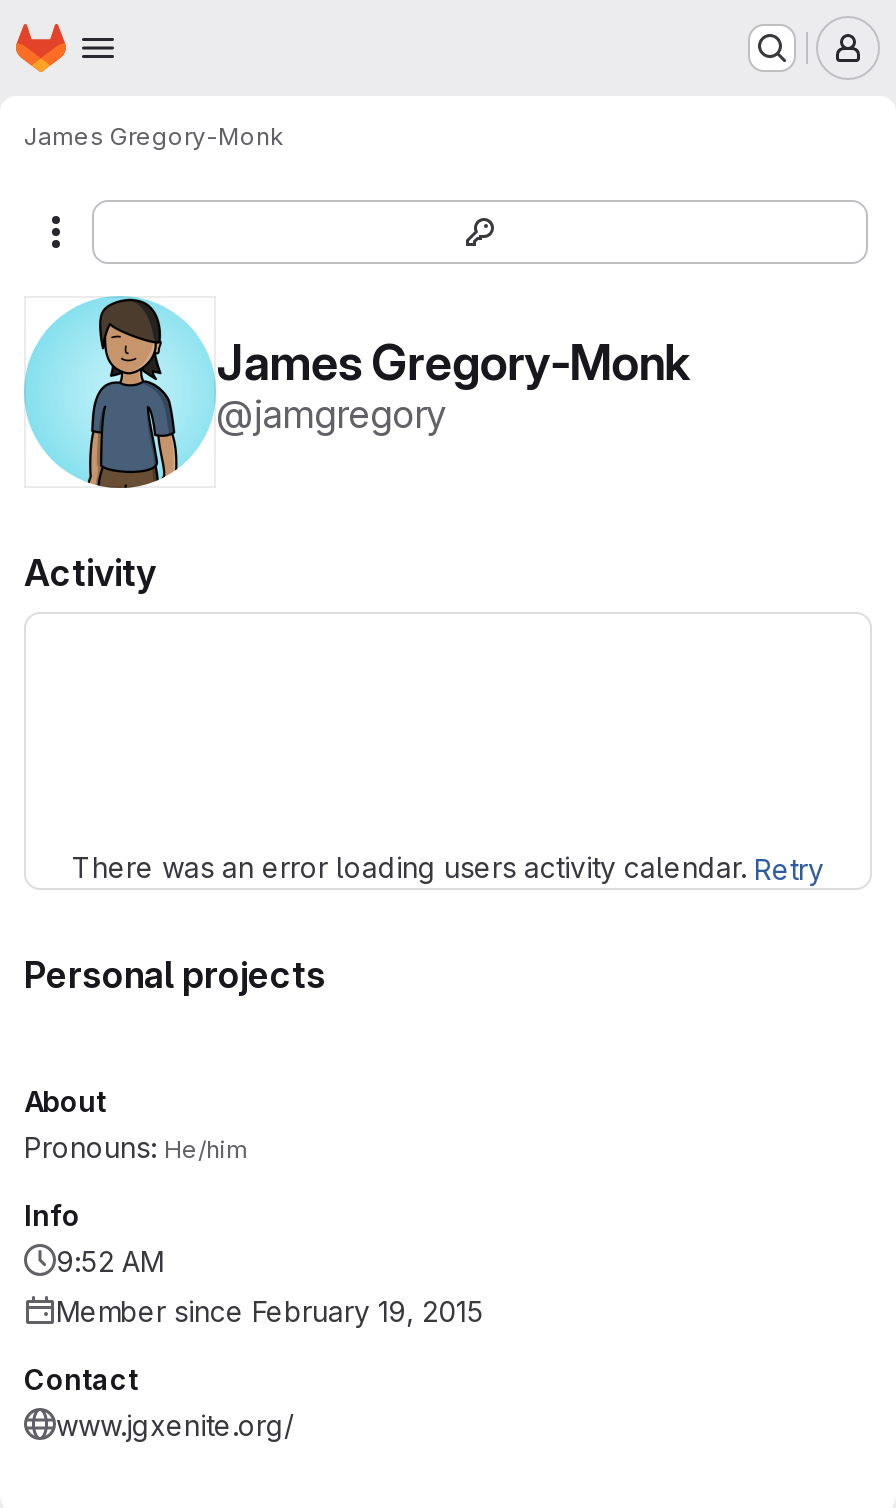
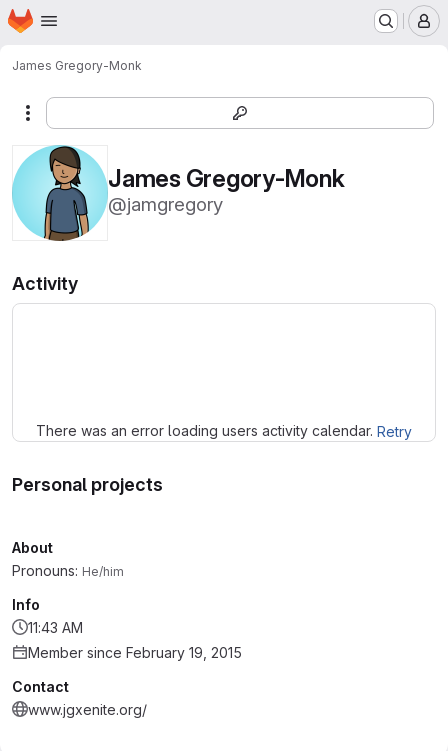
- 9:52 AM
+ 11:43 AM
